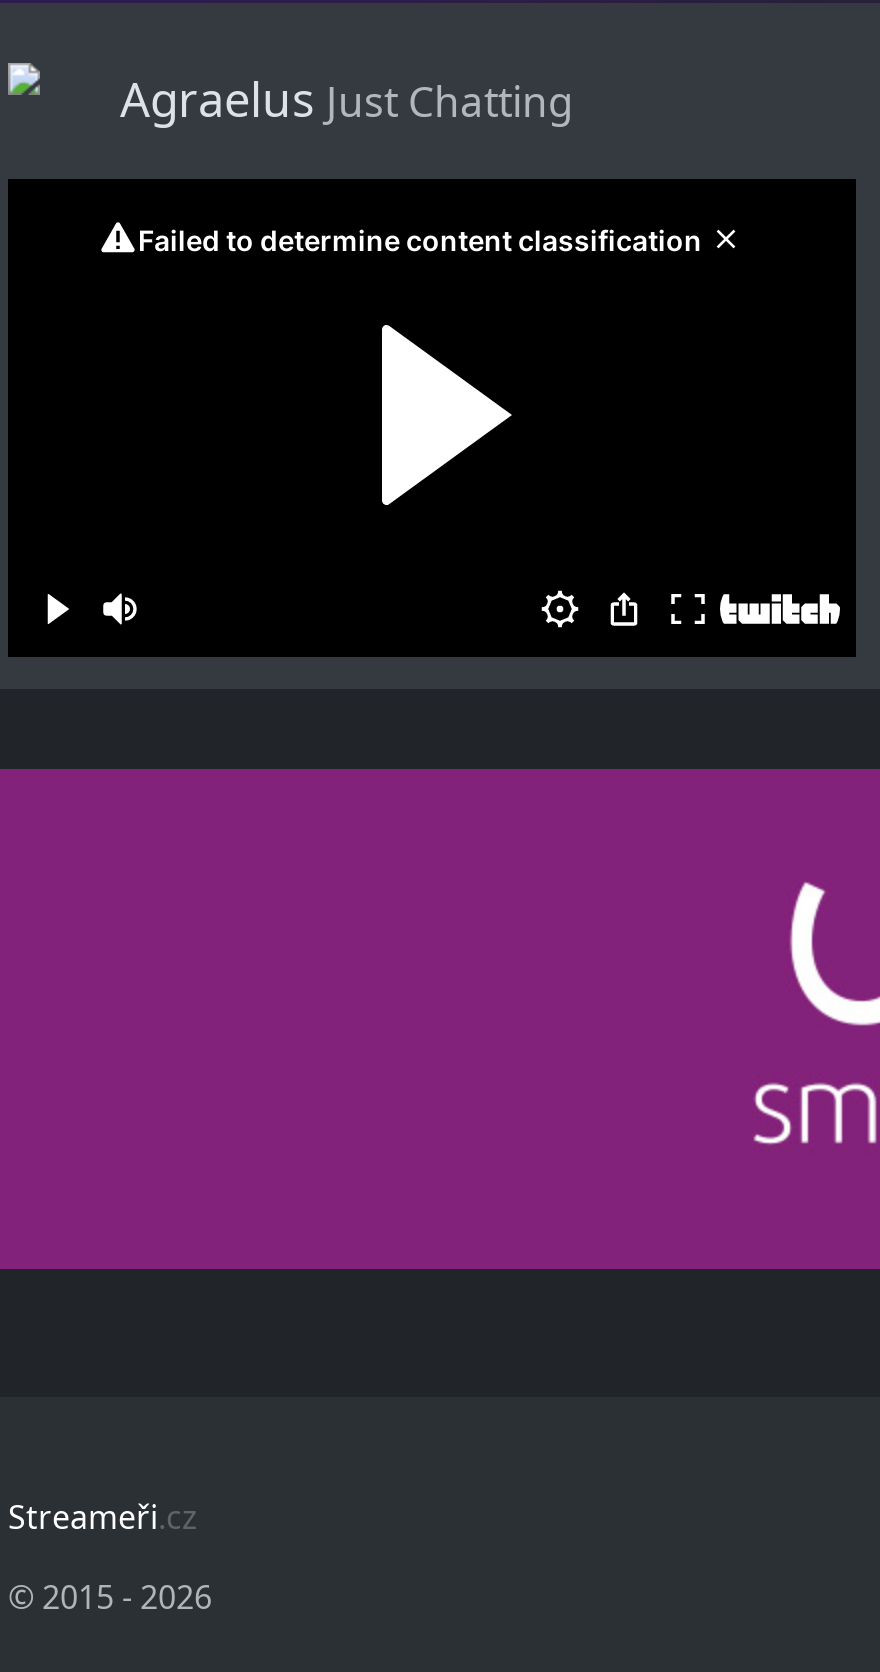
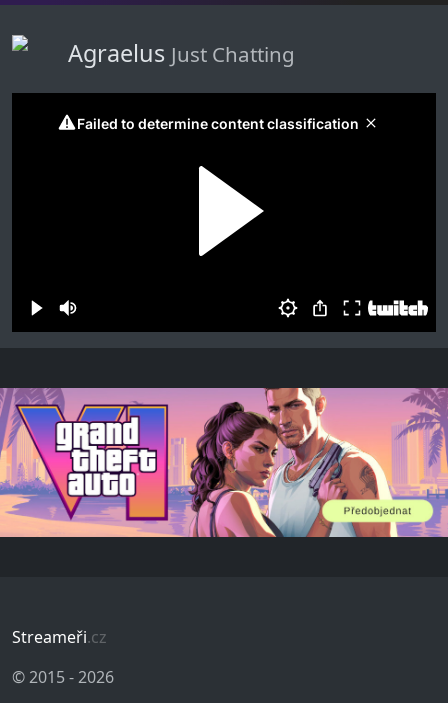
+ [image]
